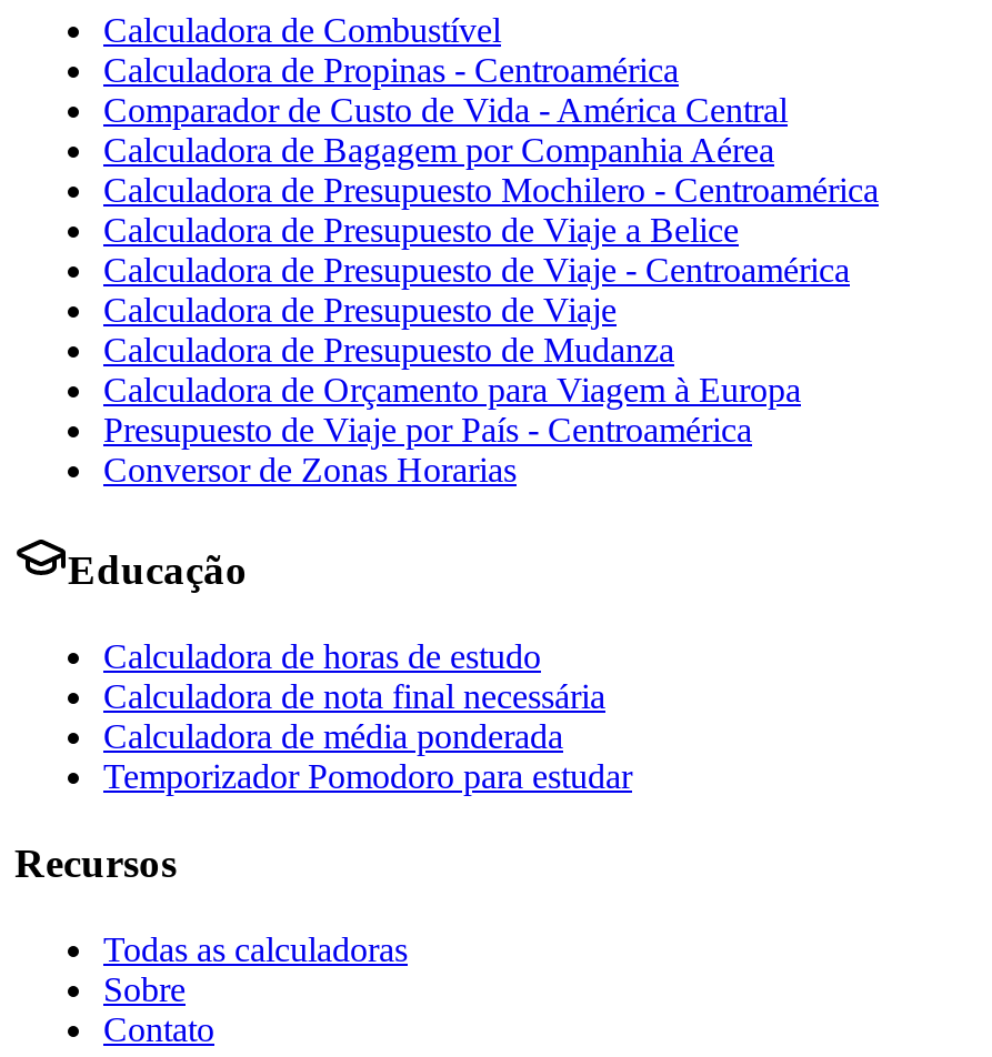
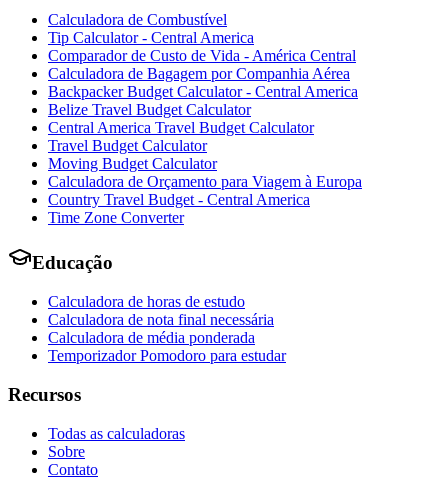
- Calculadora de Propinas - Centroamérica
+ Tip Calculator - Central America

- Calculadora de Presupuesto Mochilero - Centroamérica
- Calculadora de Presupuesto de Viaje a Belice
- Calculadora de Presupuesto de Viaje - Centroamérica
- Calculadora de Presupuesto de Viaje
- Calculadora de Presupuesto de Mudanza
+ Backpacker Budget Calculator - Central America
+ Belize Travel Budget Calculator
+ Central America Travel Budget Calculator
+ Travel Budget Calculator
+ Moving Budget Calculator

- Presupuesto de Viaje por País - Centroamérica
- Conversor de Zonas Horarias
+ Country Travel Budget - Central America
+ Time Zone Converter
